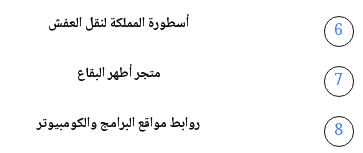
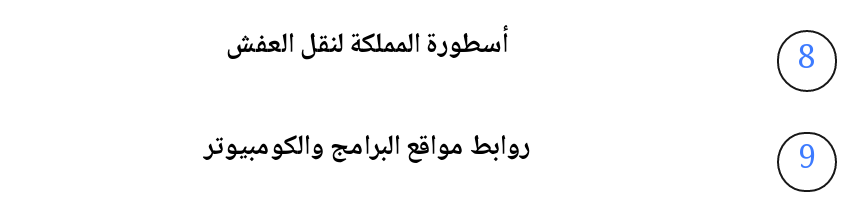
- متجر أطهر البقاع
